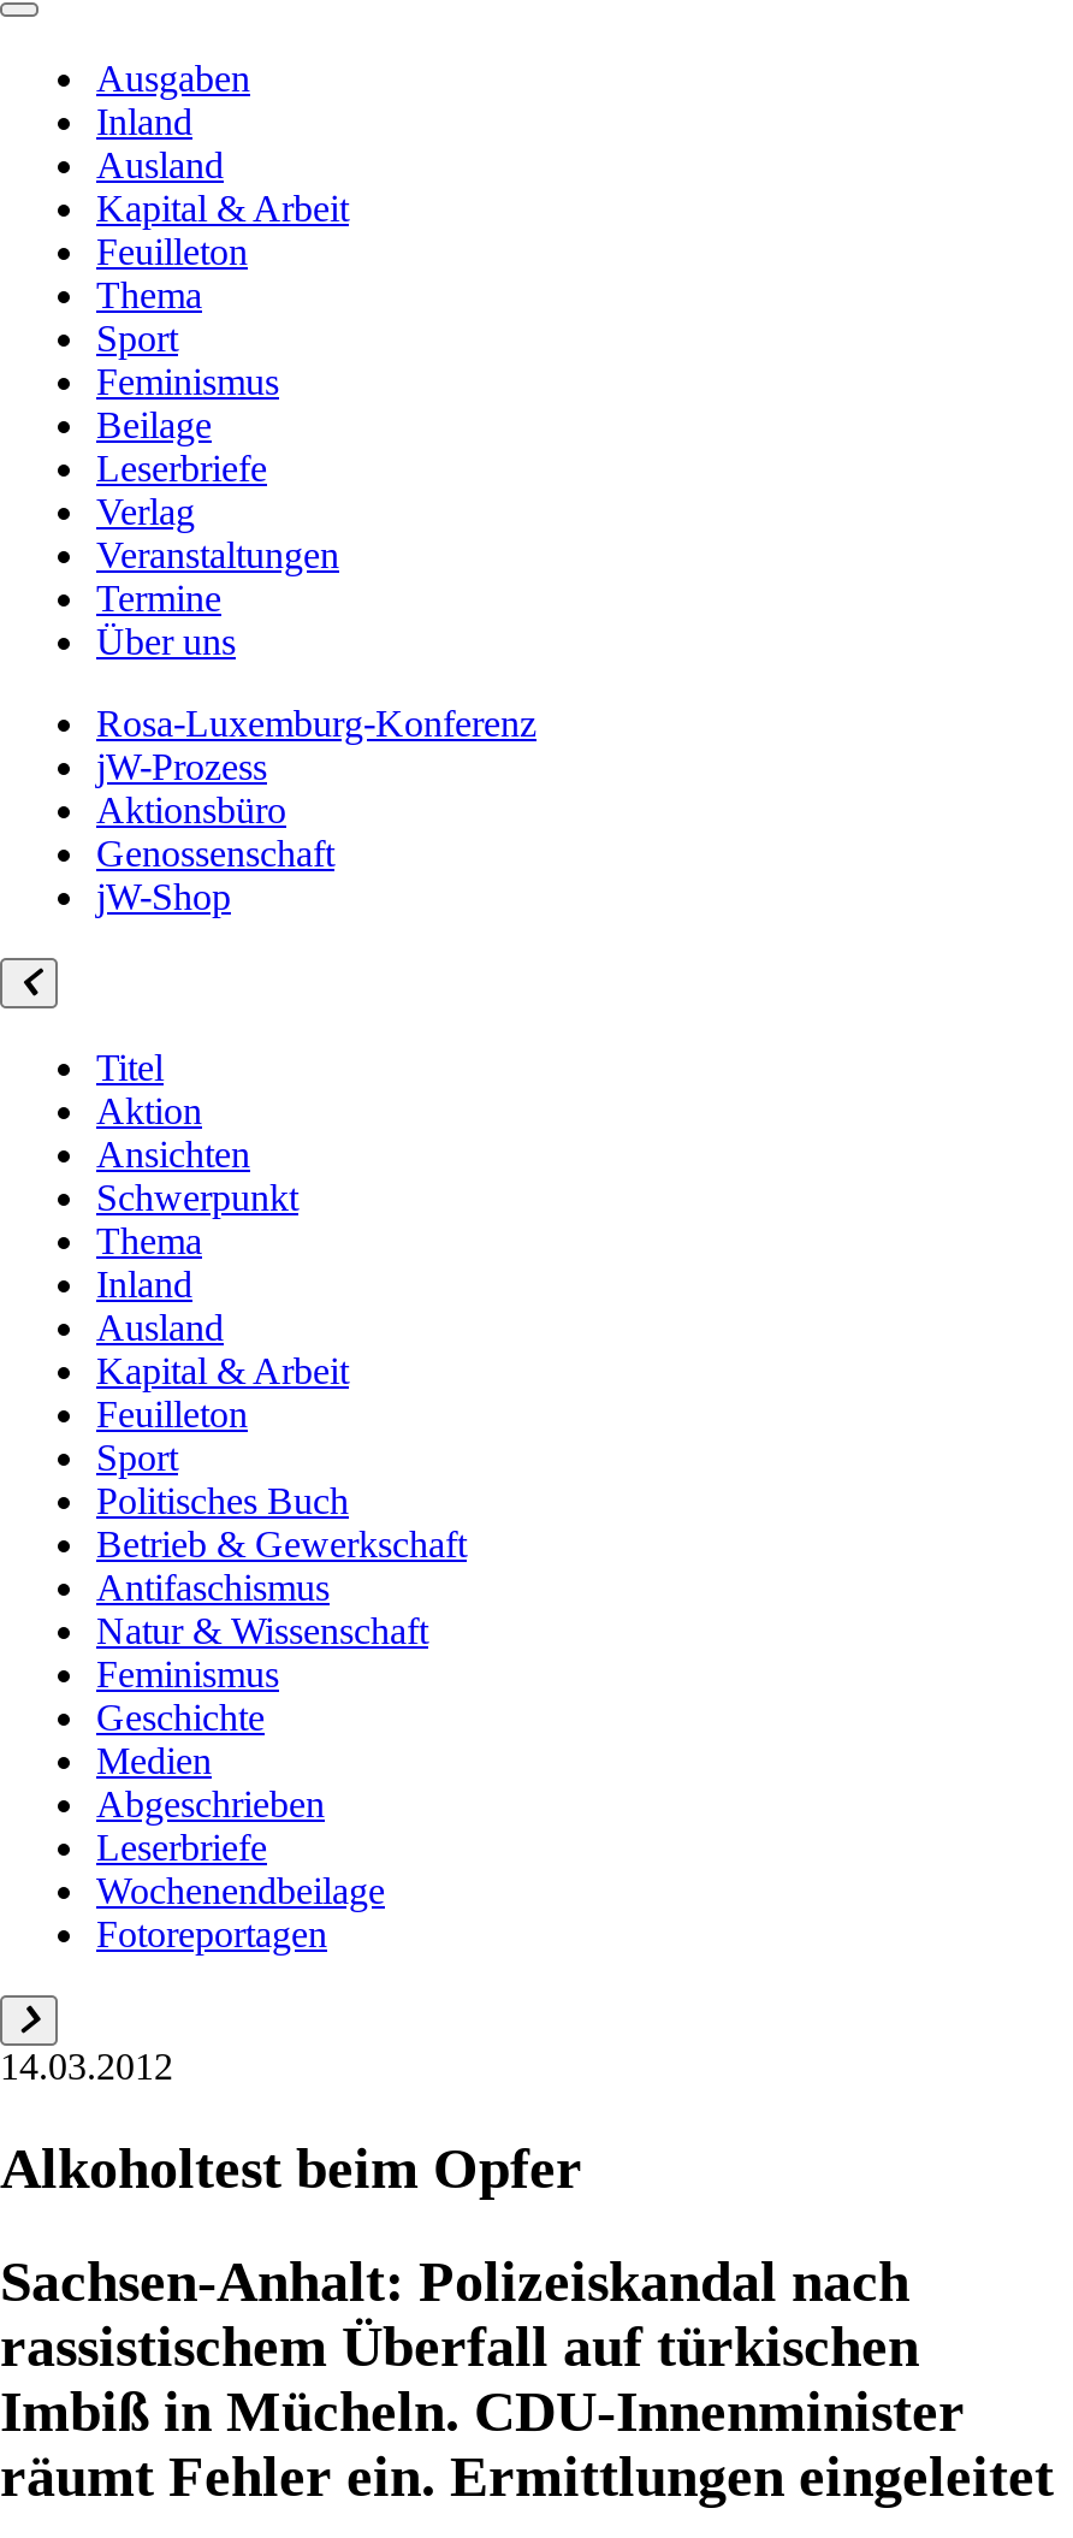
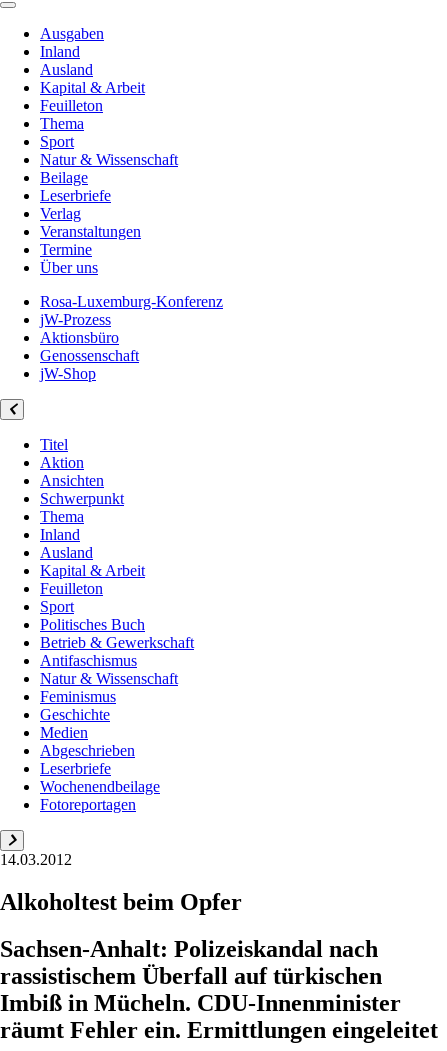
- Feminismus
+ Natur & Wissenschaft
